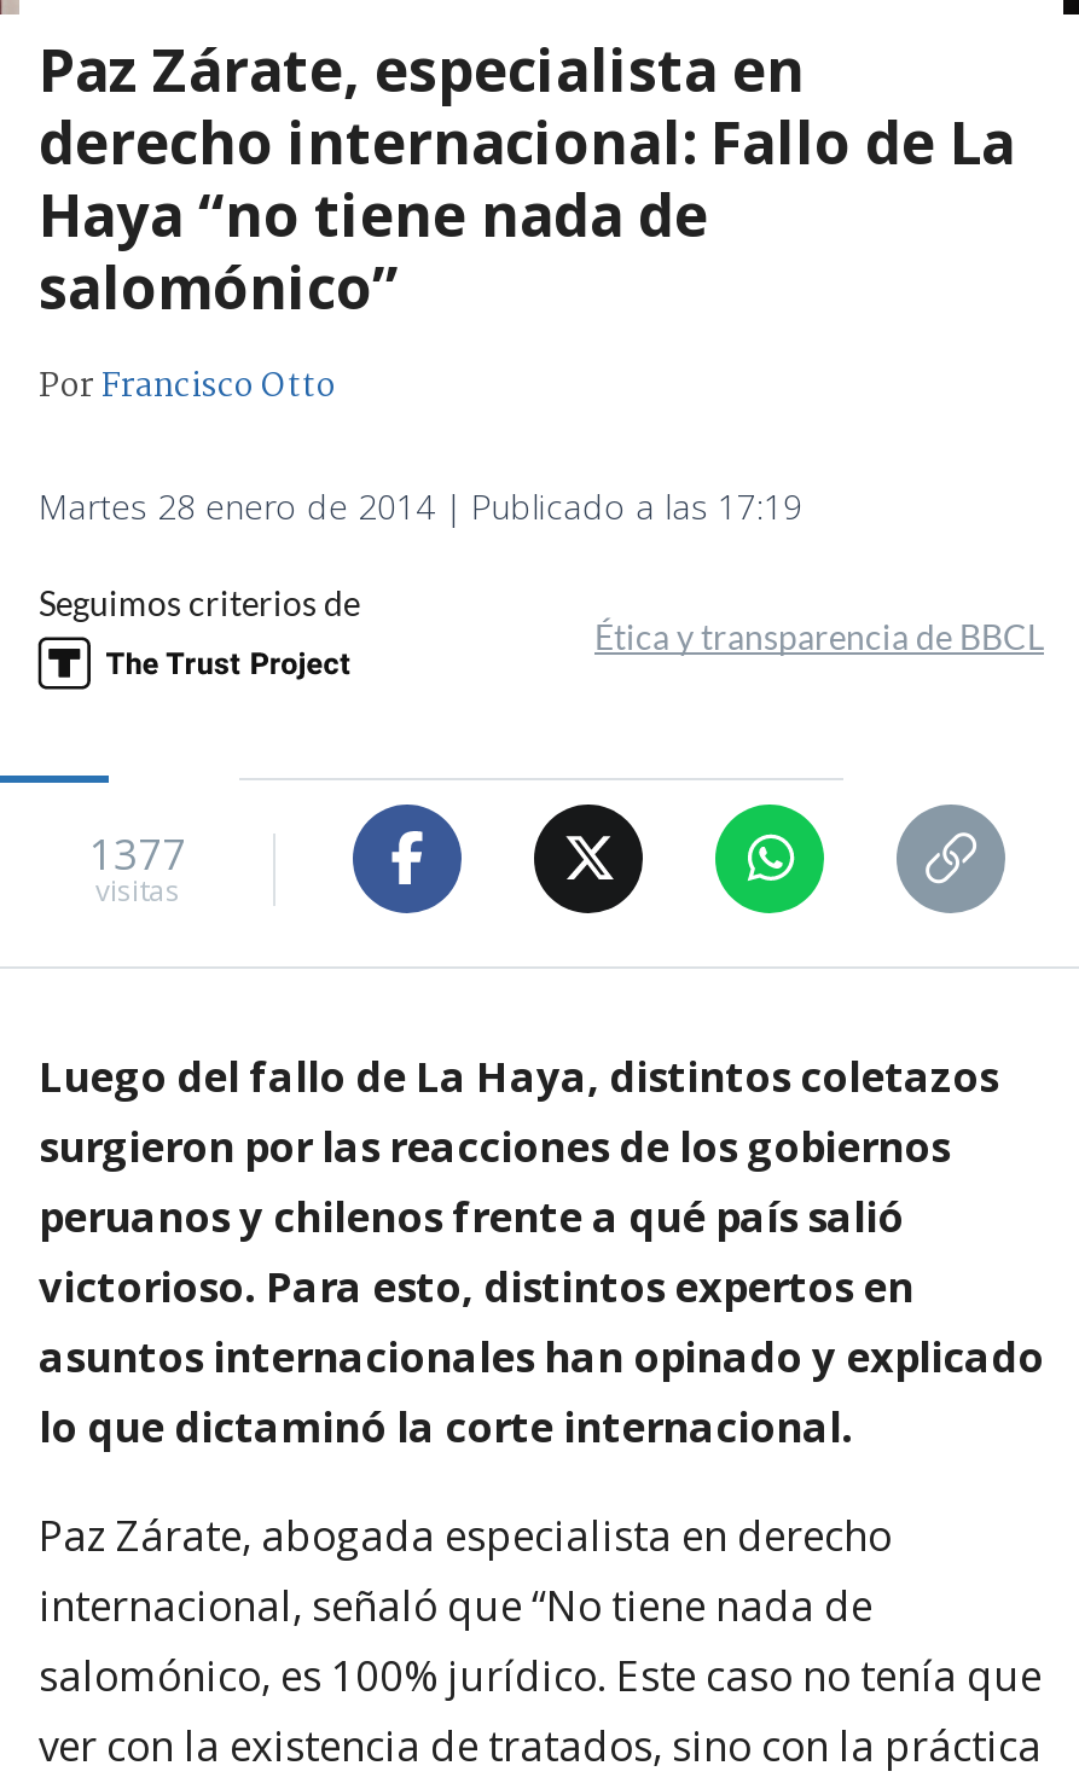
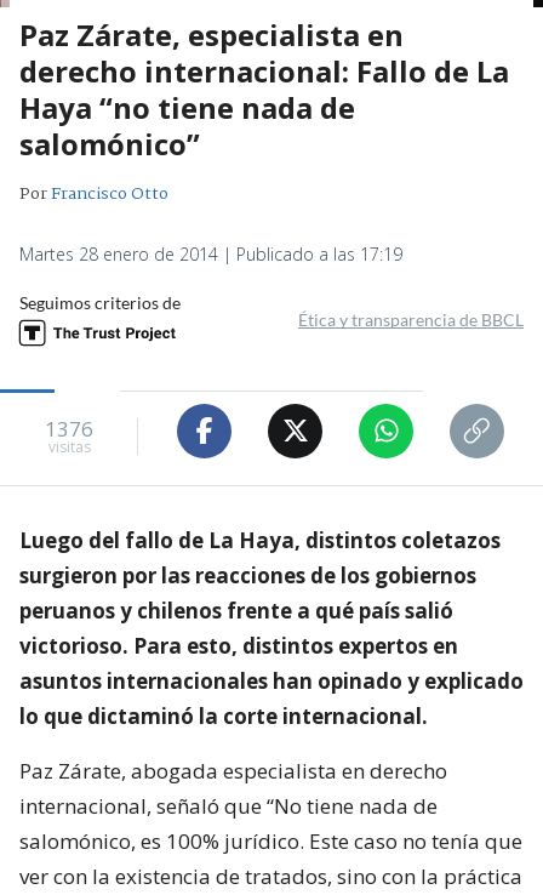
- 1377
+ 1376
